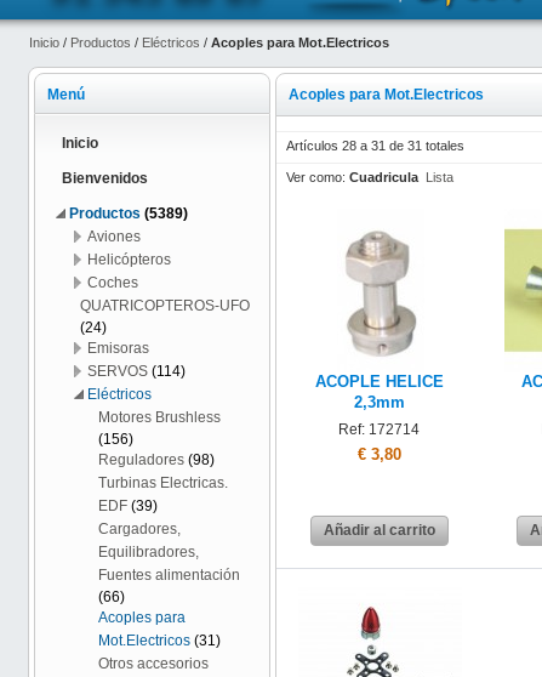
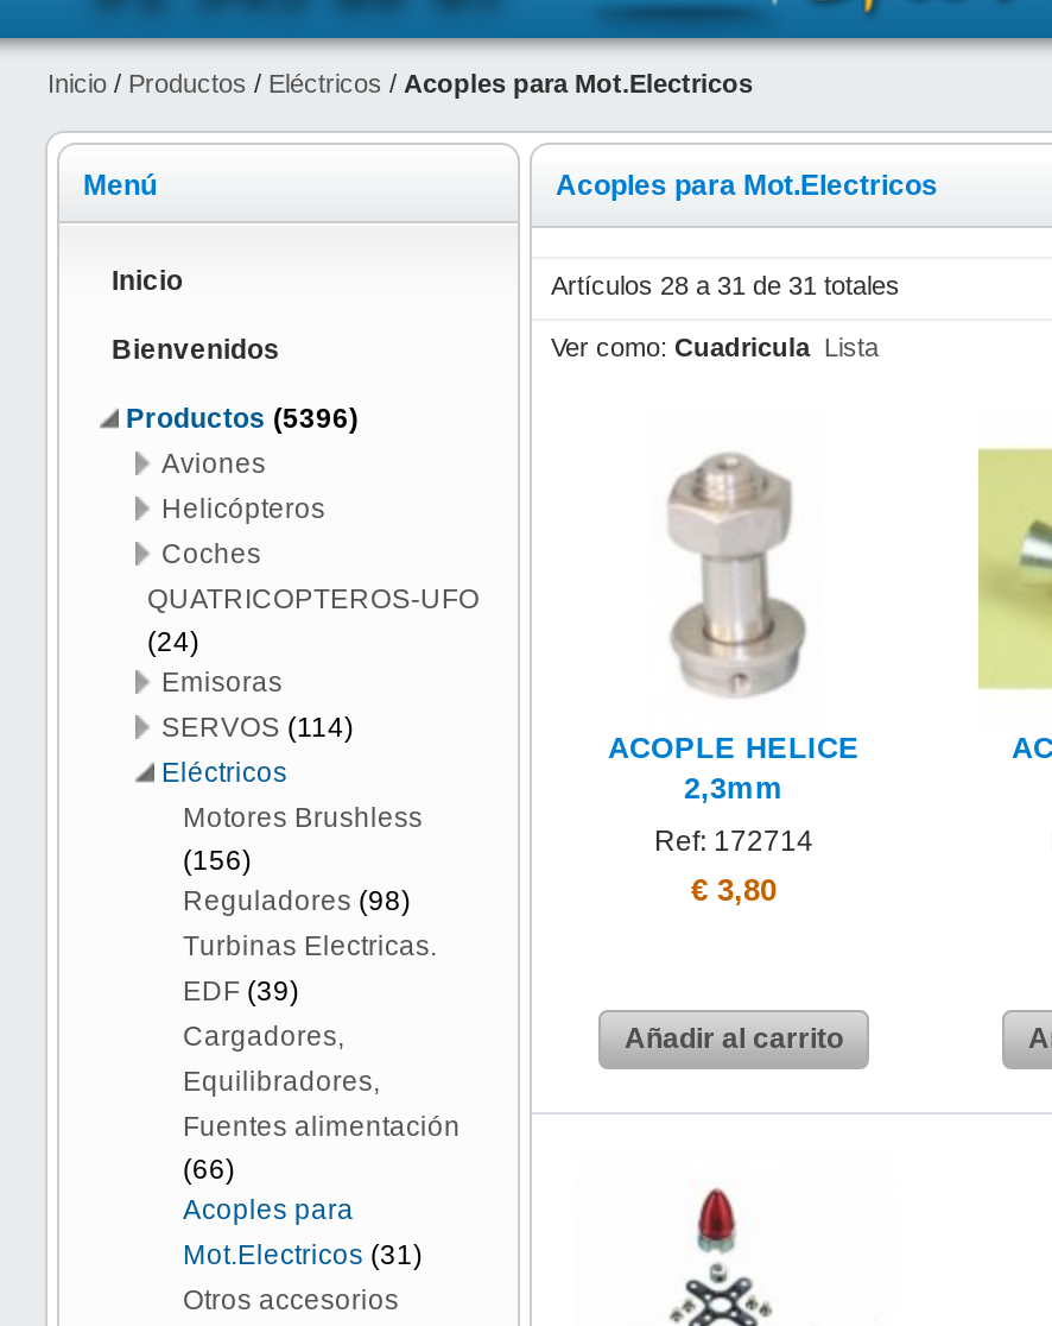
- Productos (5389)
+ Productos (5396)
